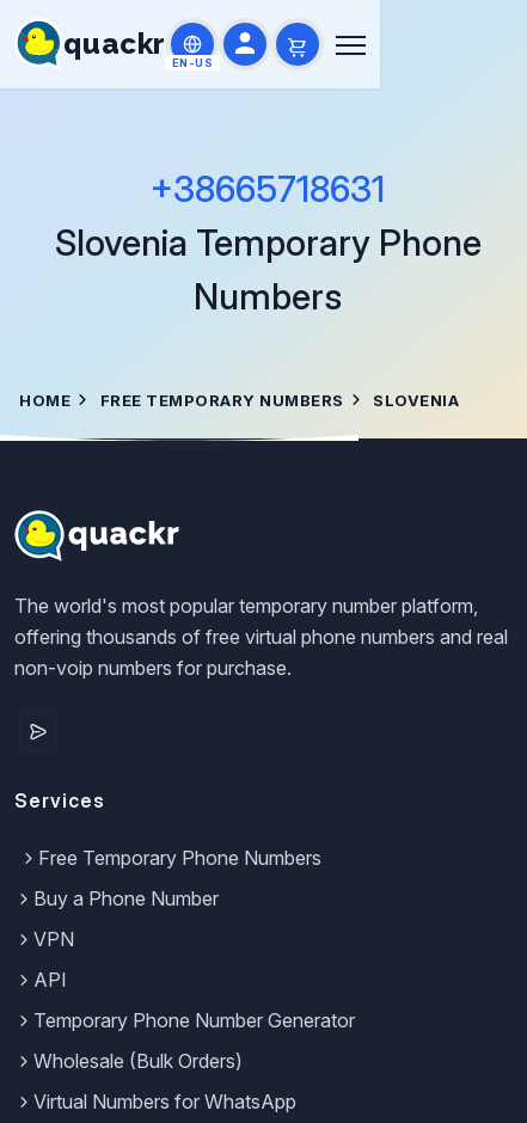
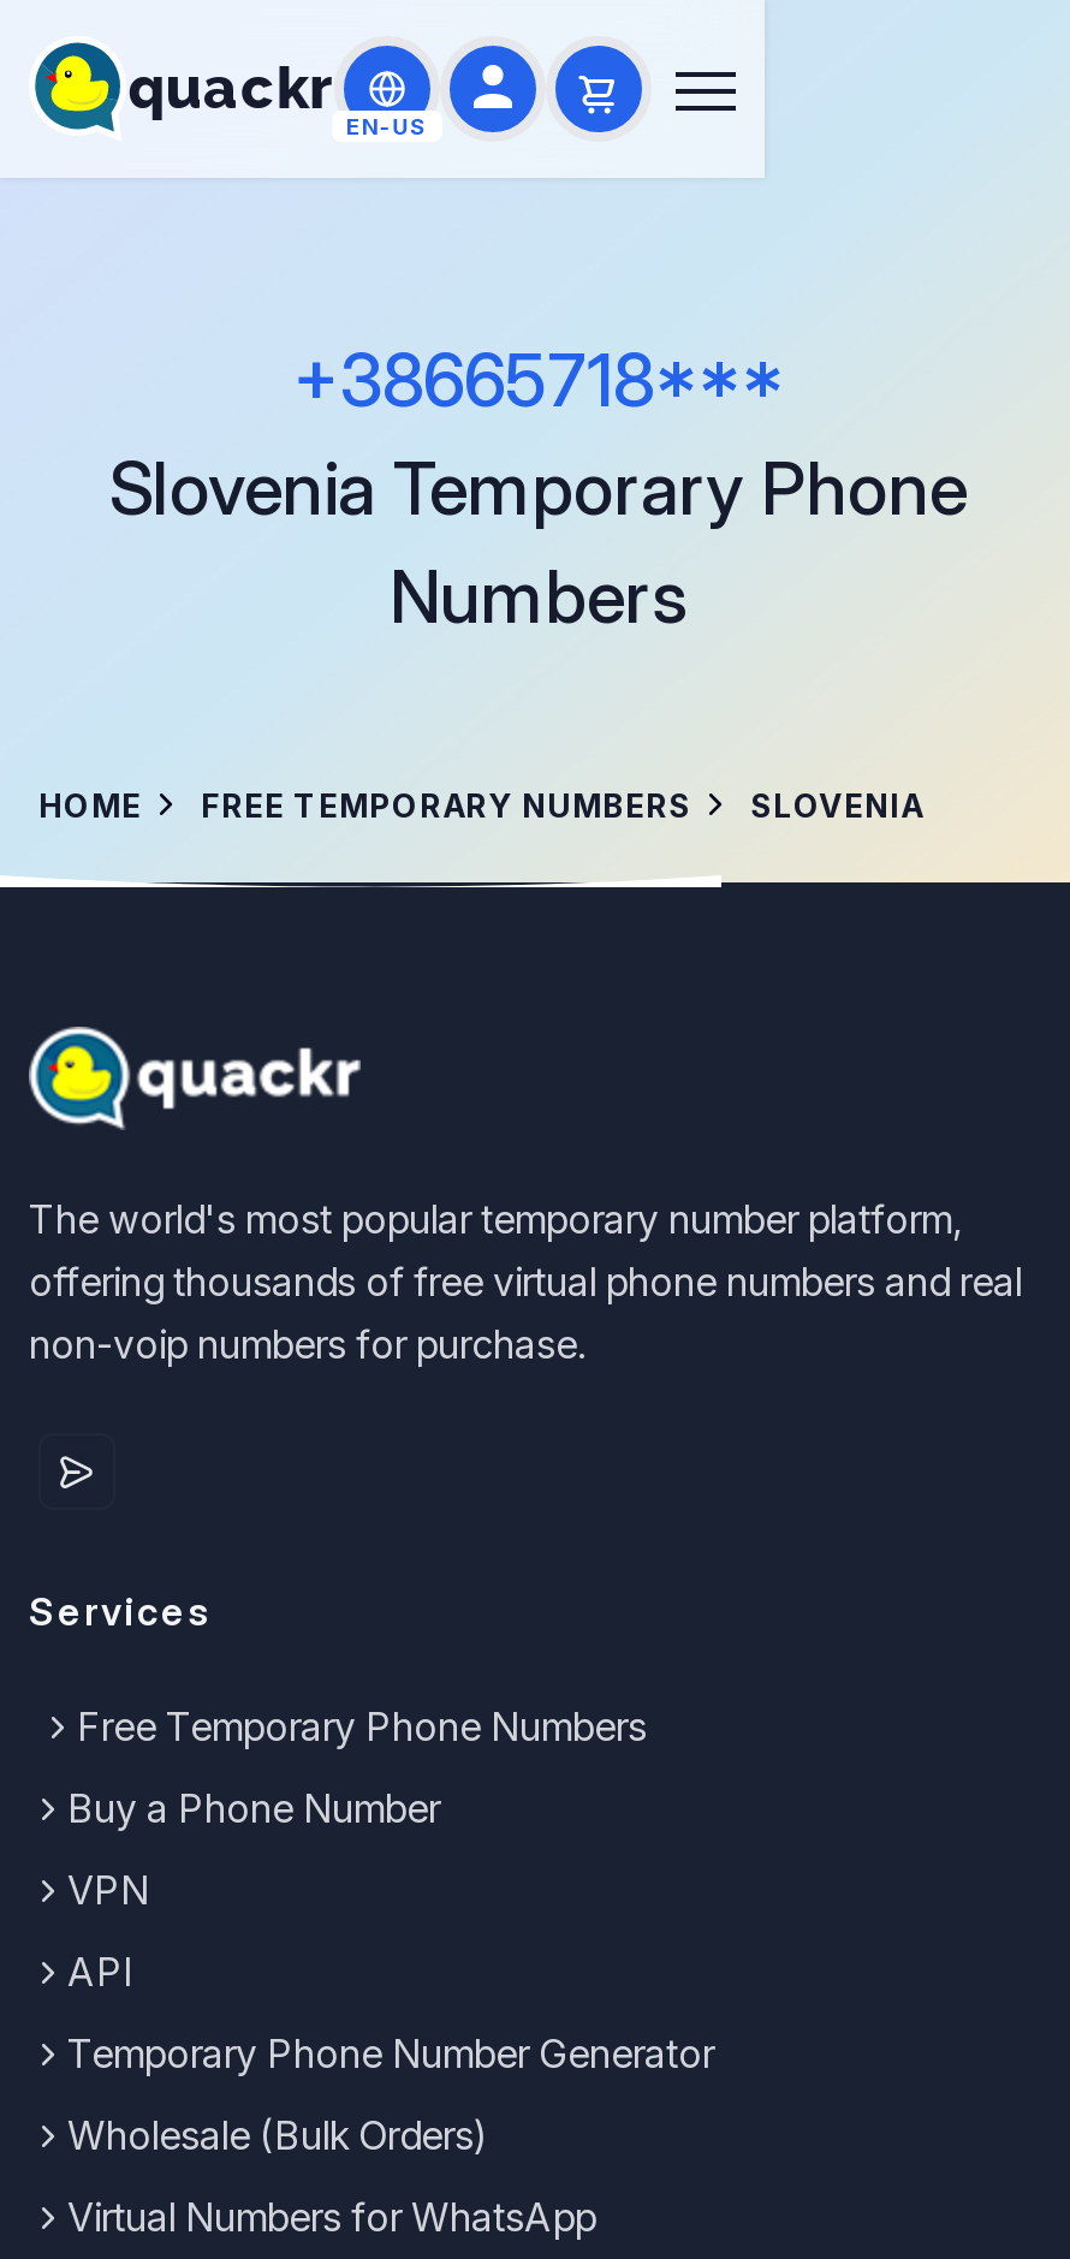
- +38665718631
+ +38665718***
